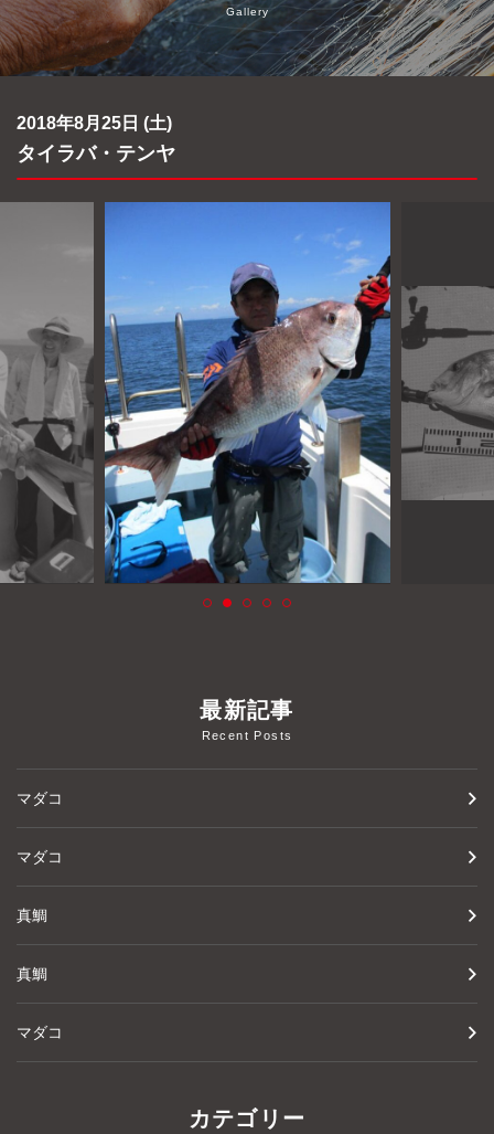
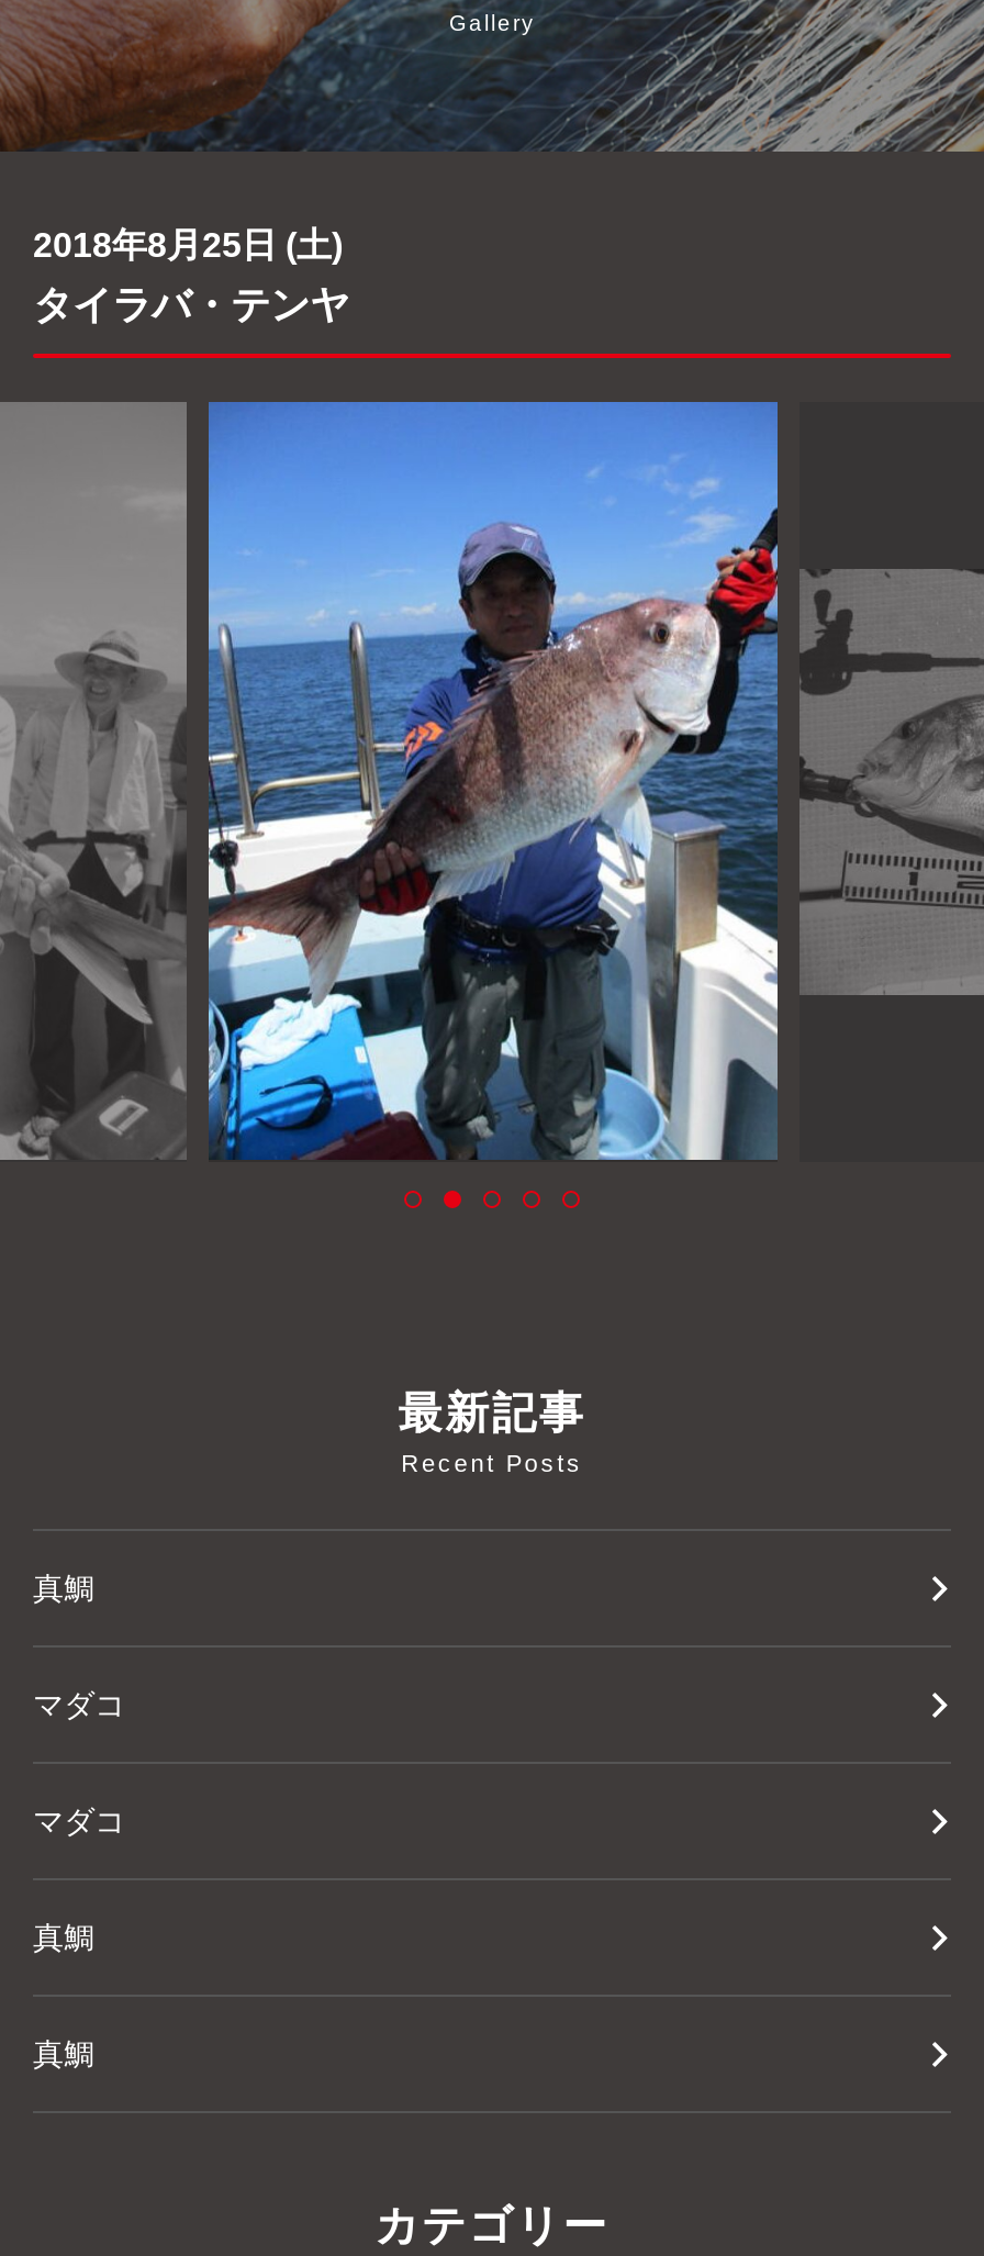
+ 真鯛

moved down: マダコ | マダコ | 真鯛 | 真鯛

- マダコ
